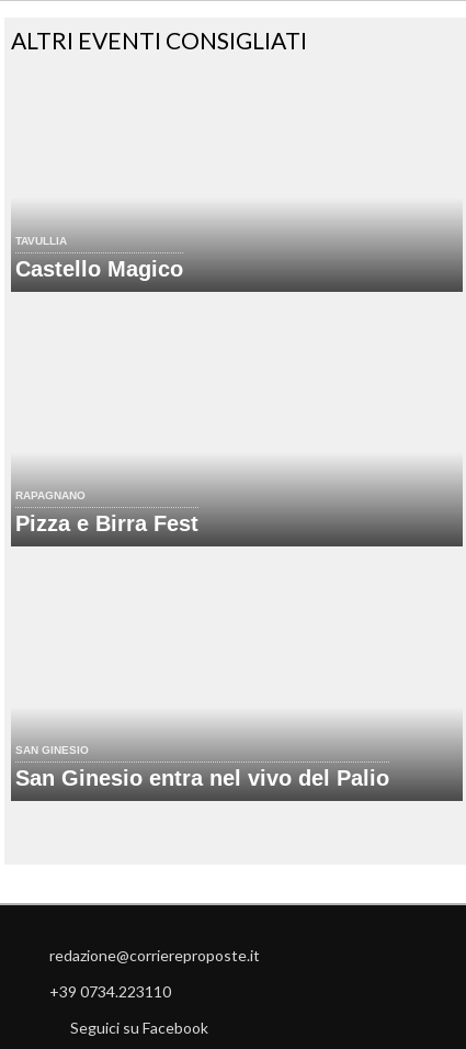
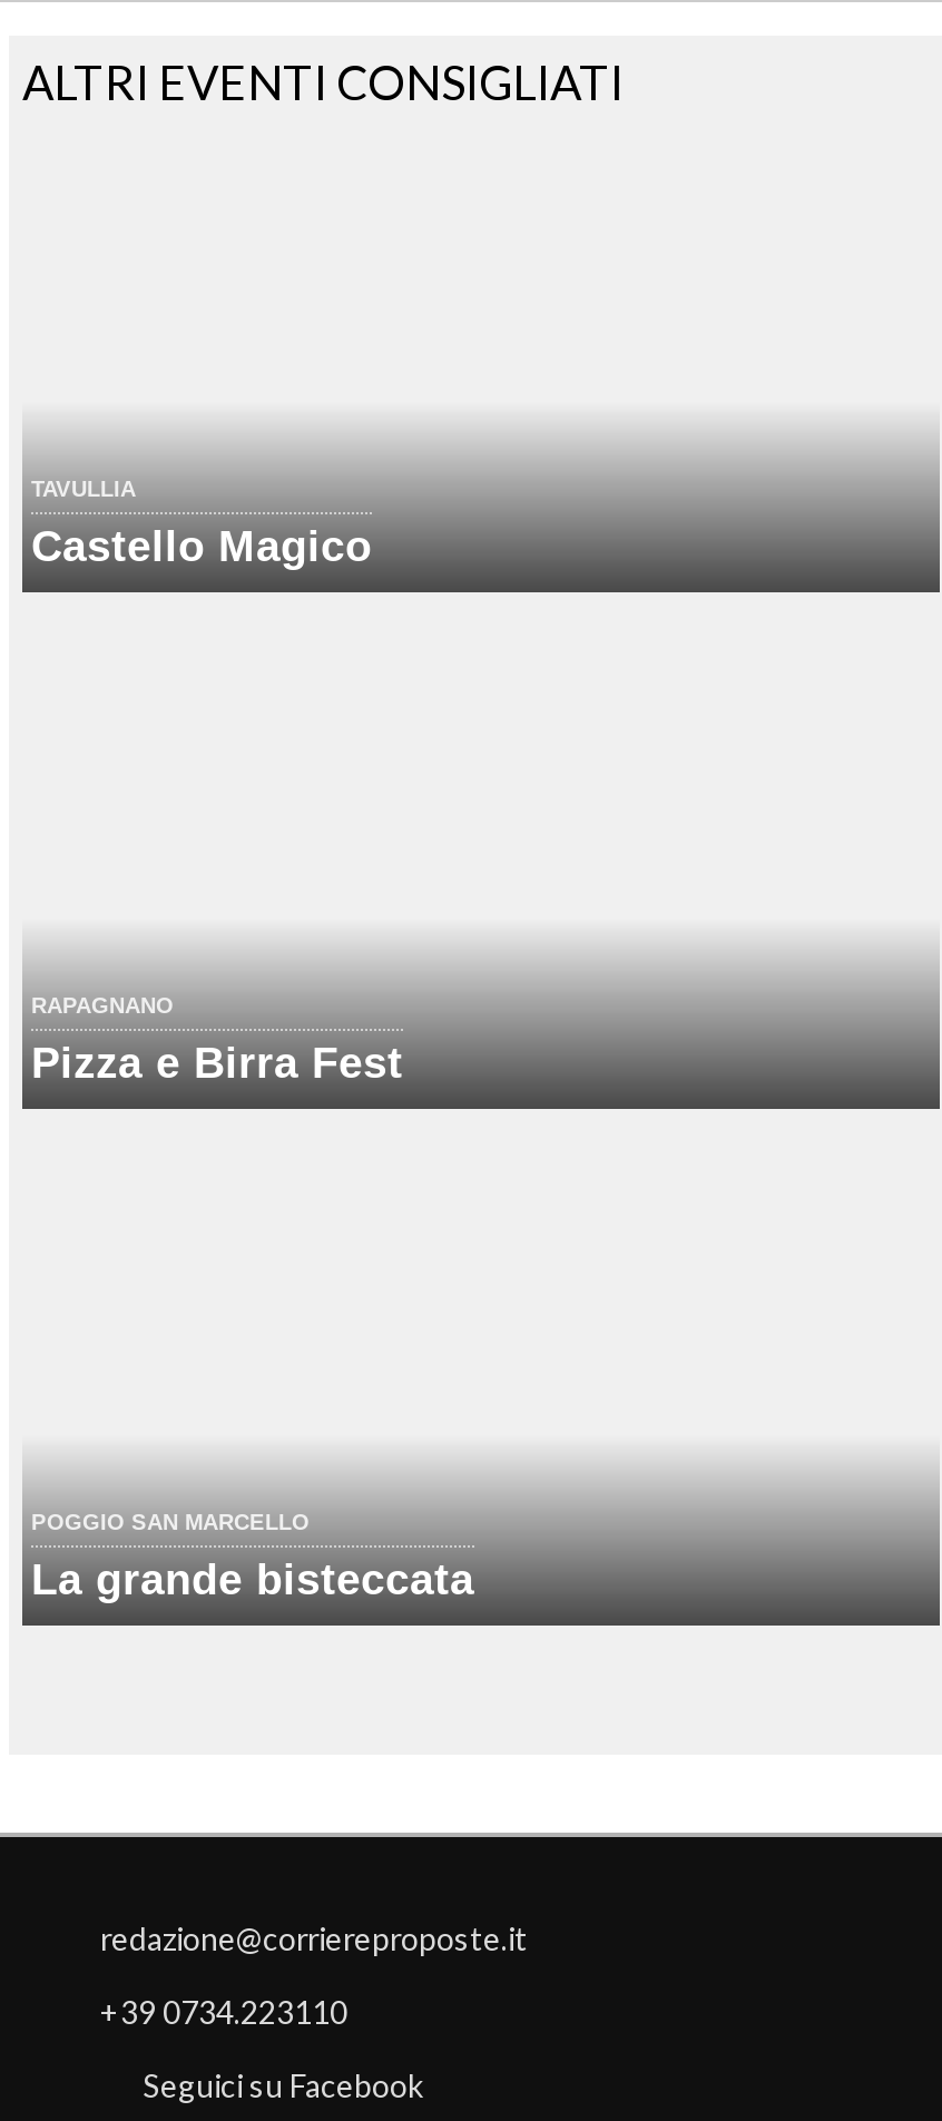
- SAN GINESIO
- San Ginesio entra nel vivo del Palio
+ POGGIO SAN MARCELLO
+ La grande bisteccata
